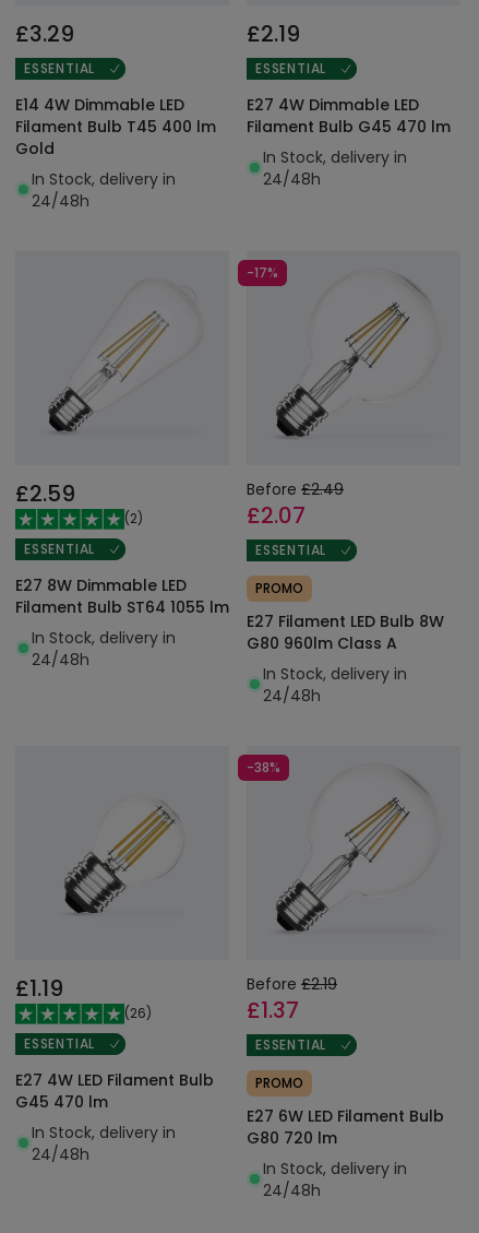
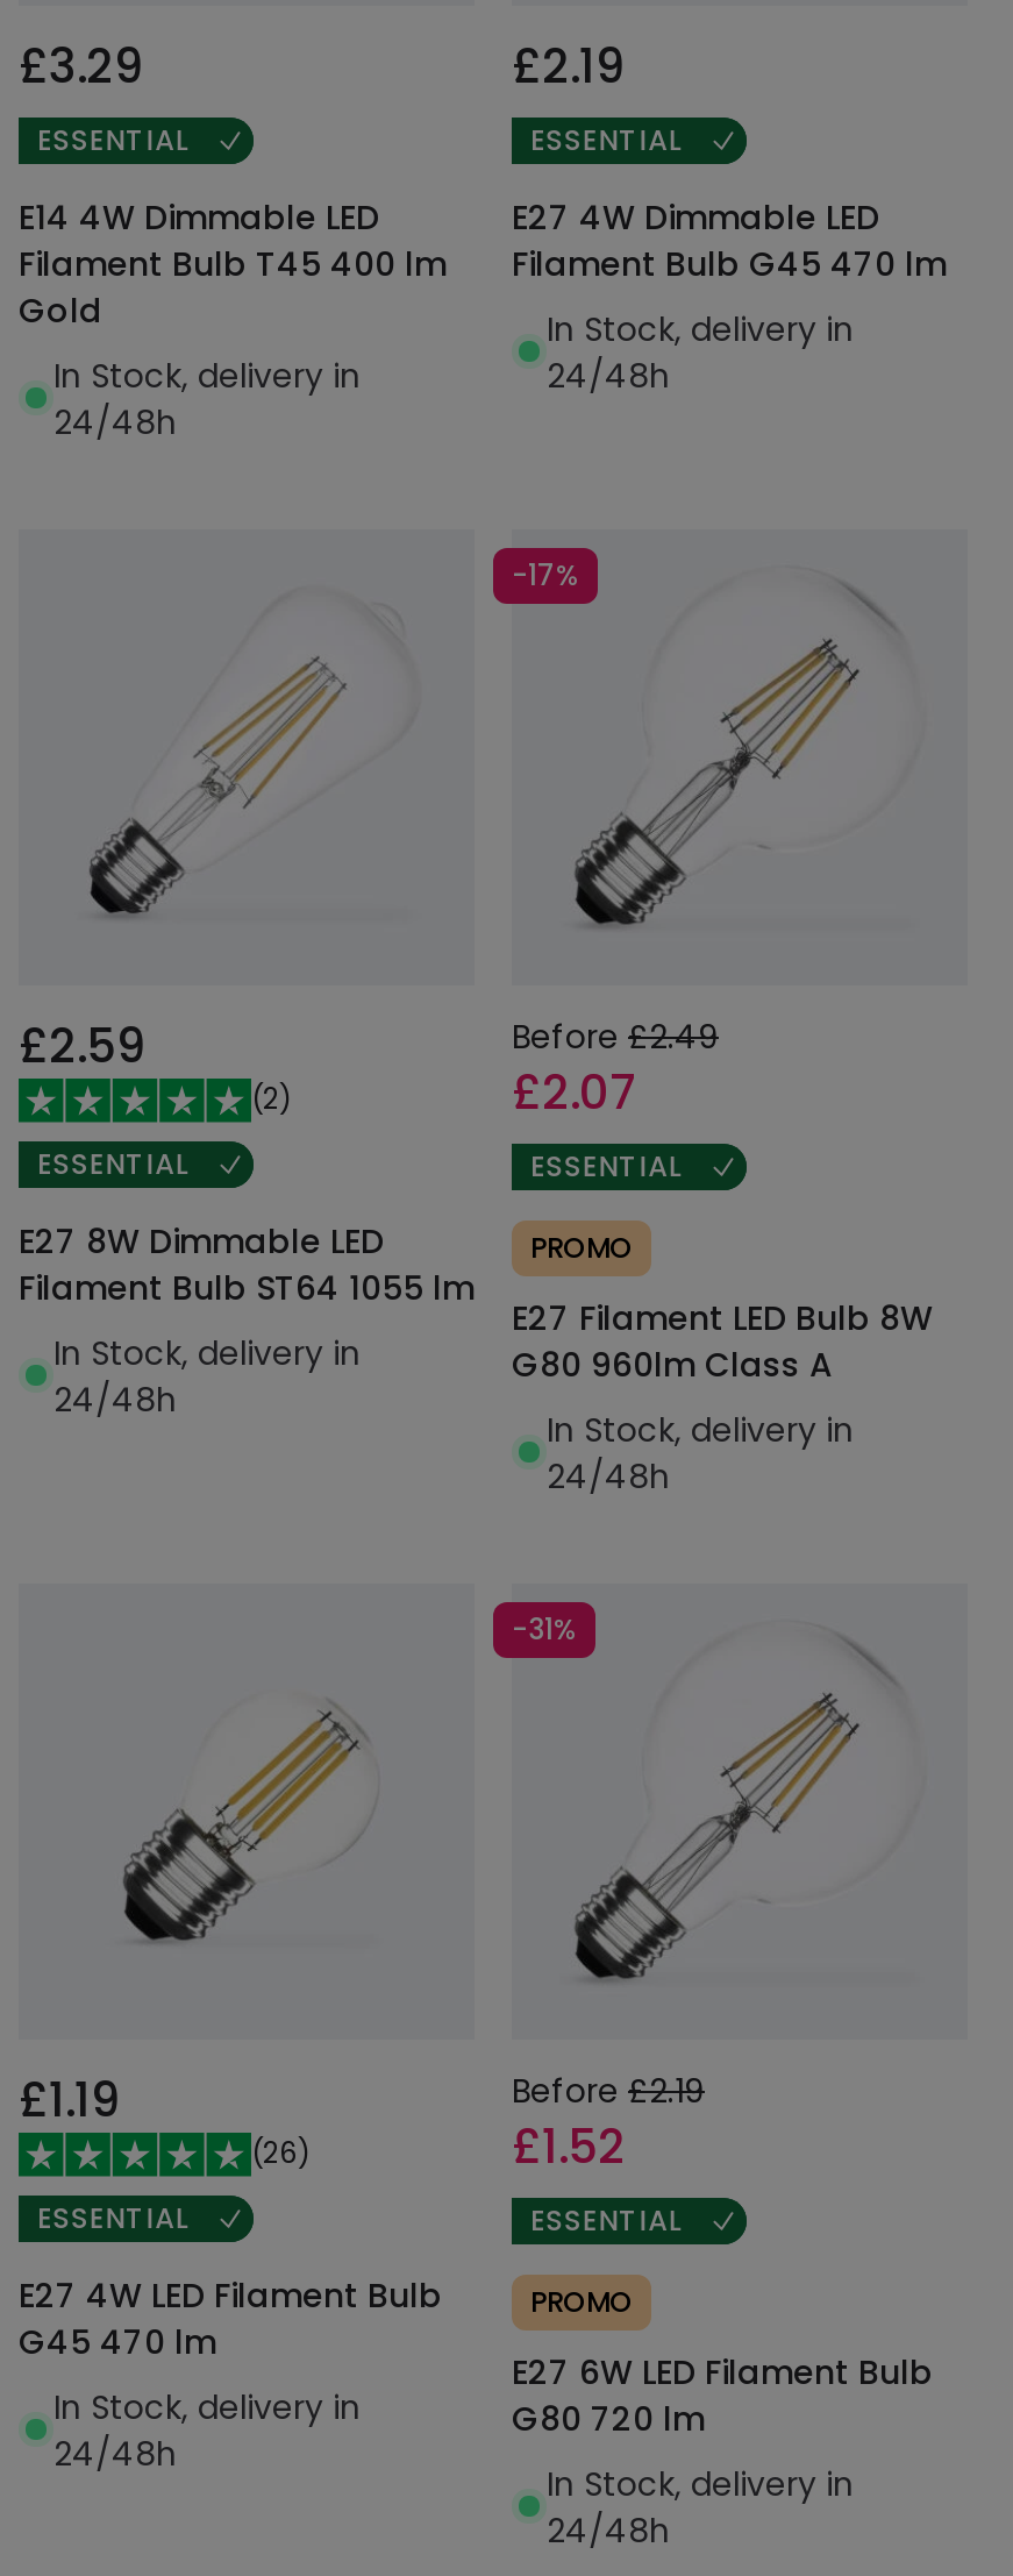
- -38%
+ -31%

- £1.37
+ £1.52
